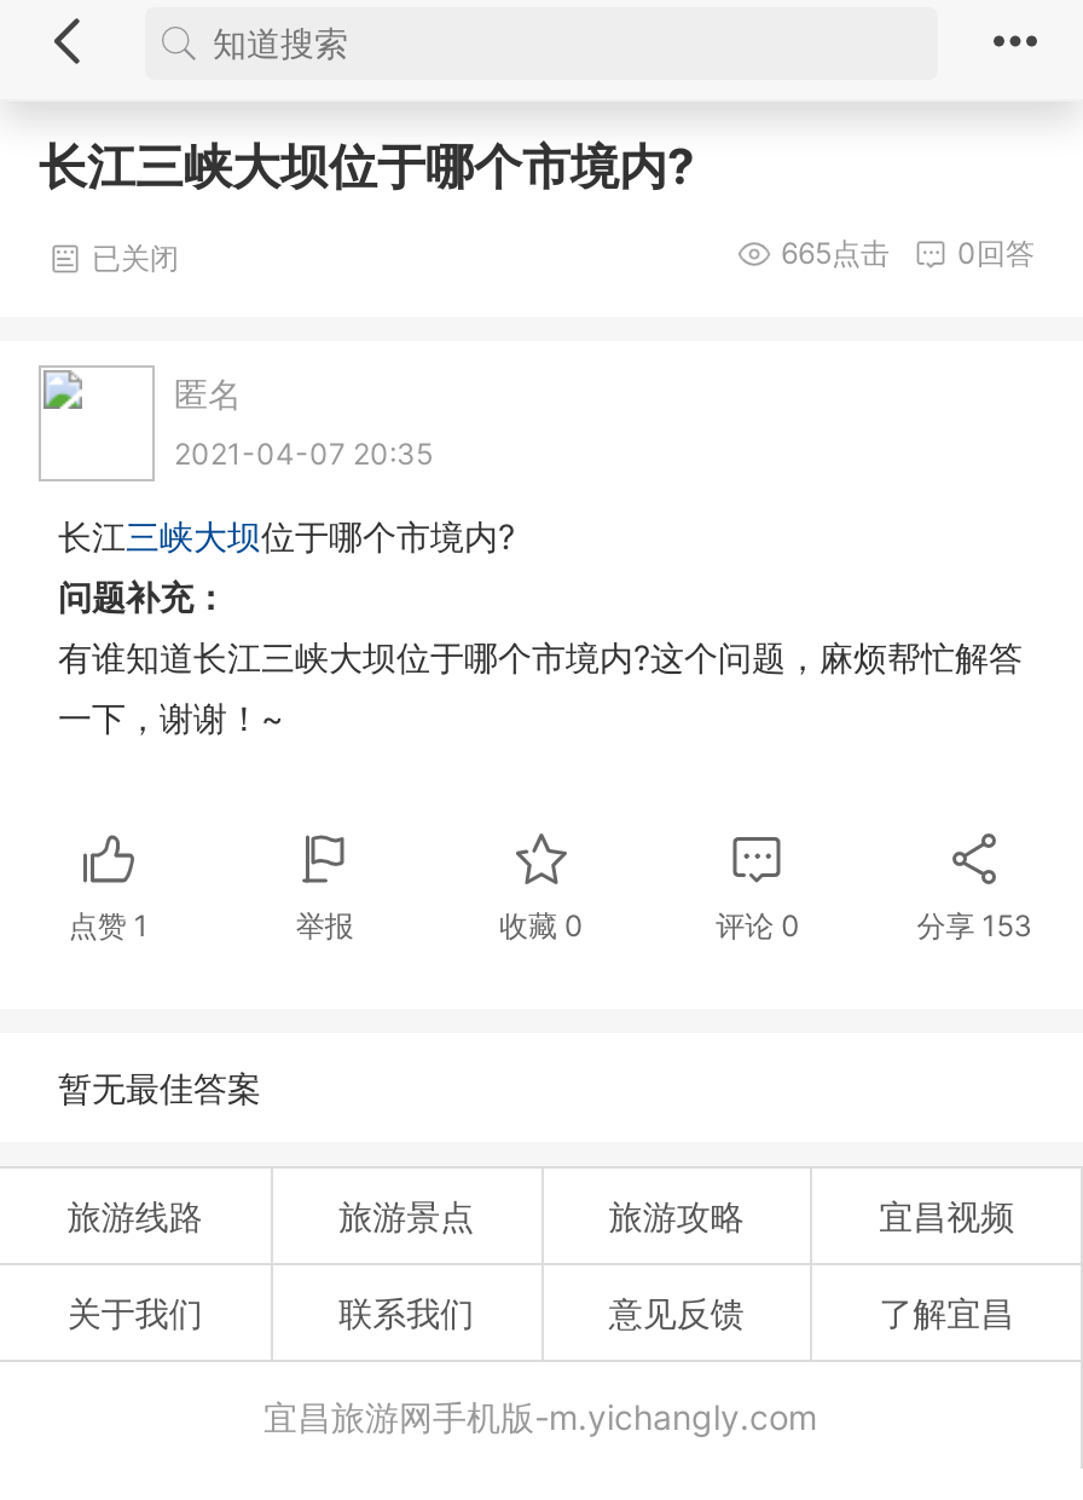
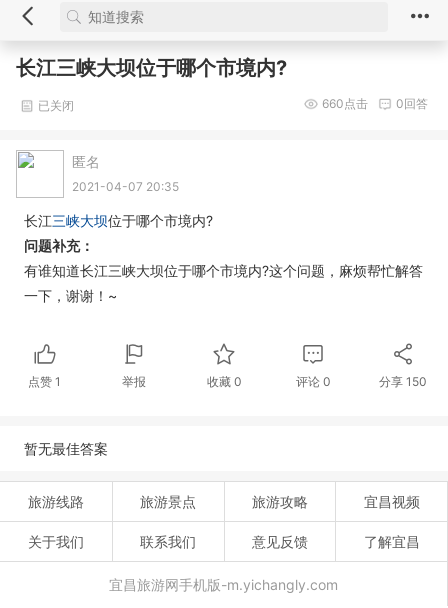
- 665点击 0回答
+ 660点击 0回答

- 分享153
+ 分享150
